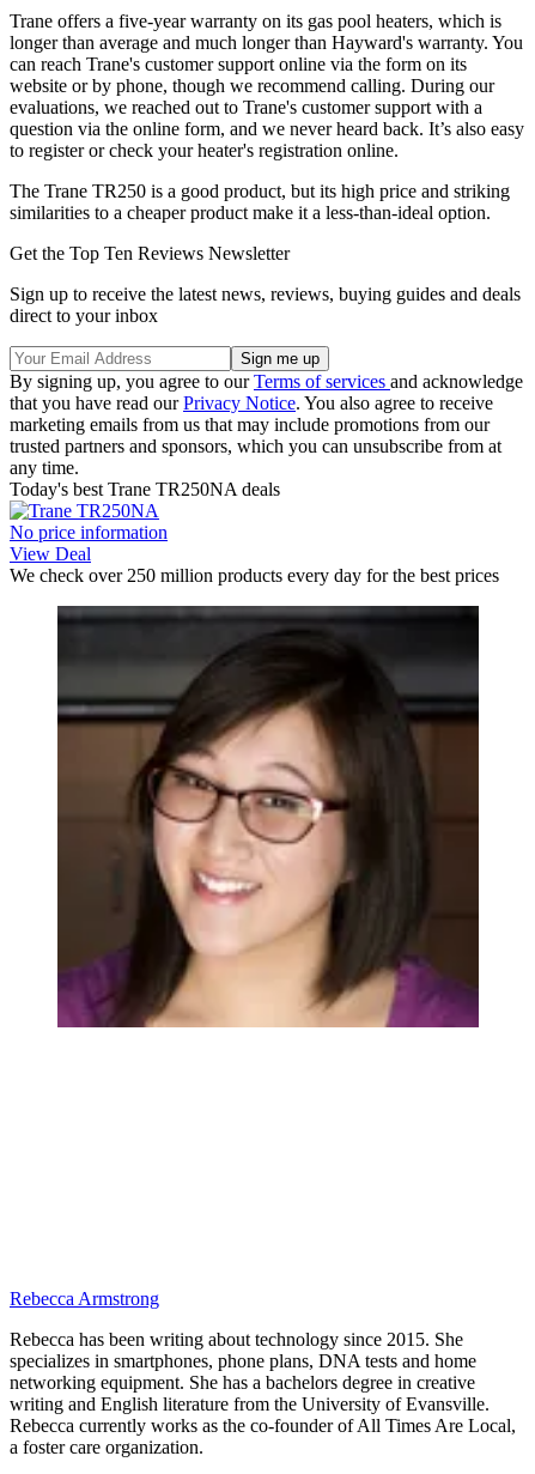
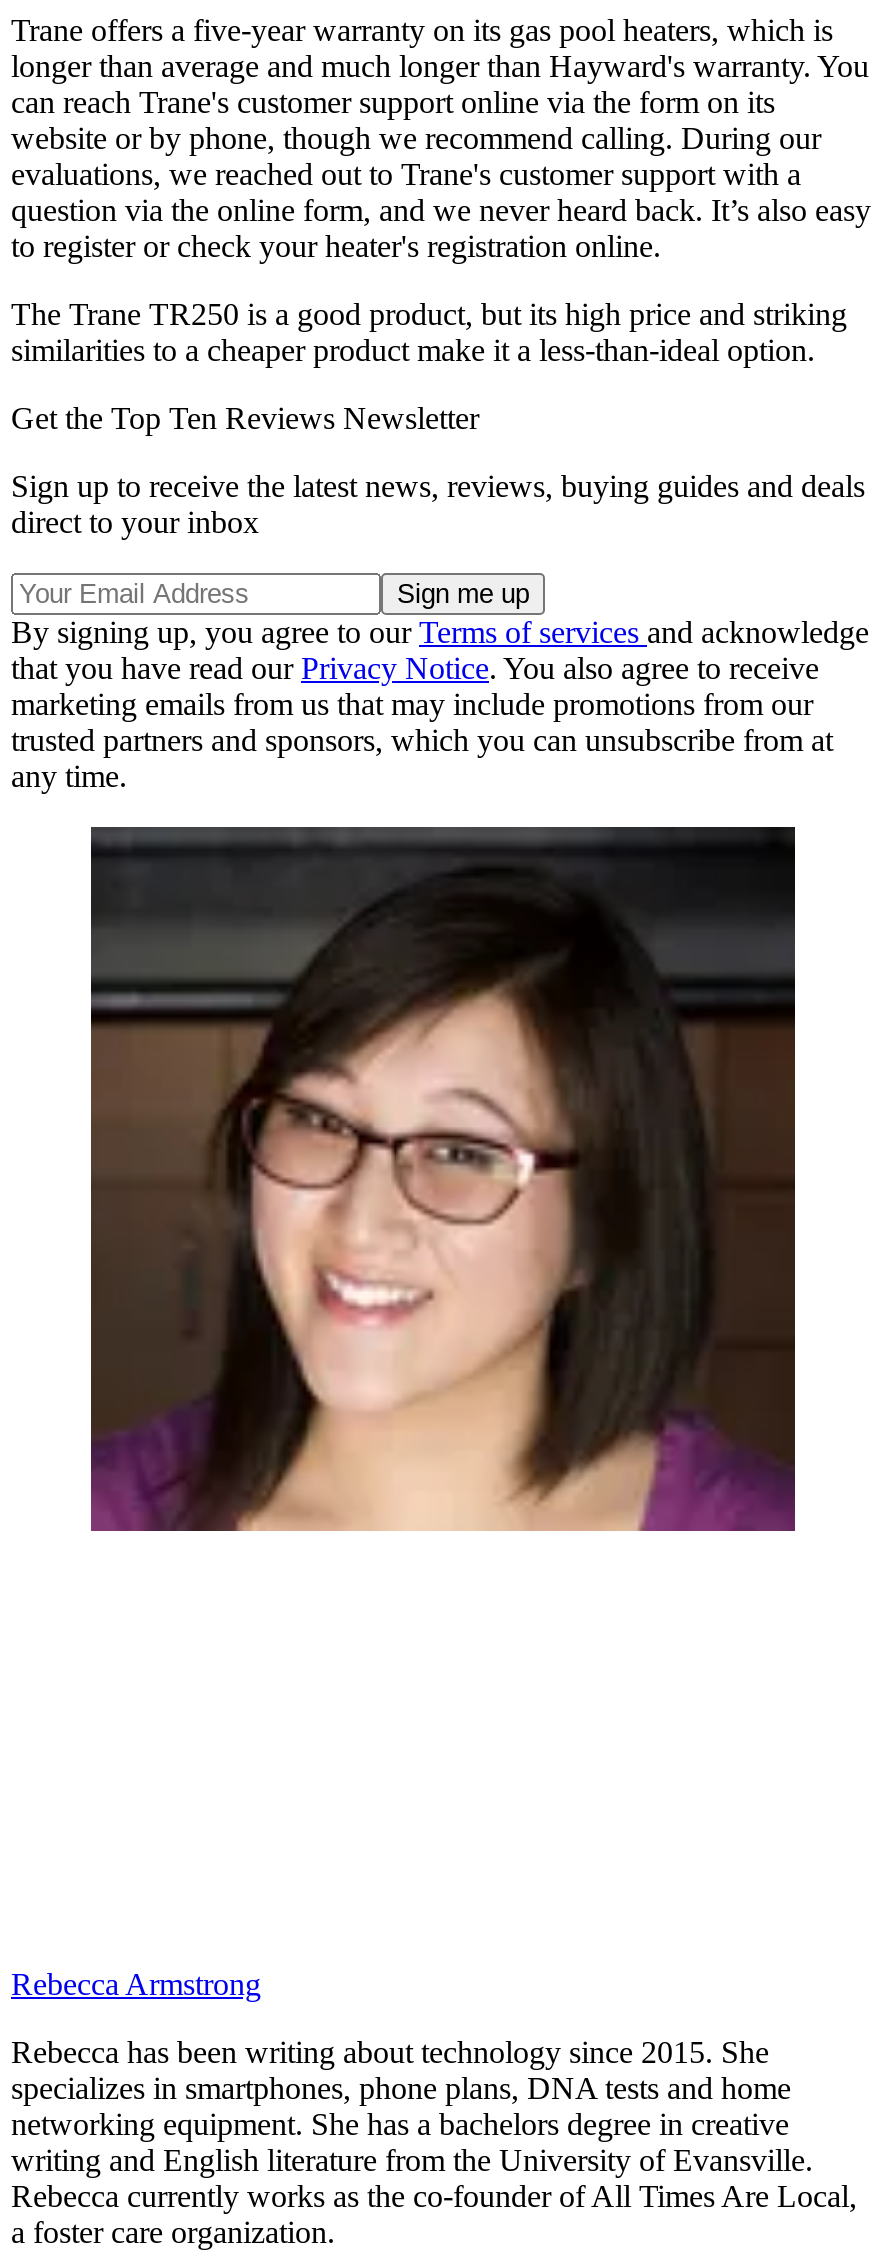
- Today's best Trane TR250NA deals
- No price information
- View Deal
- We check over 250 million products every day for the best prices
